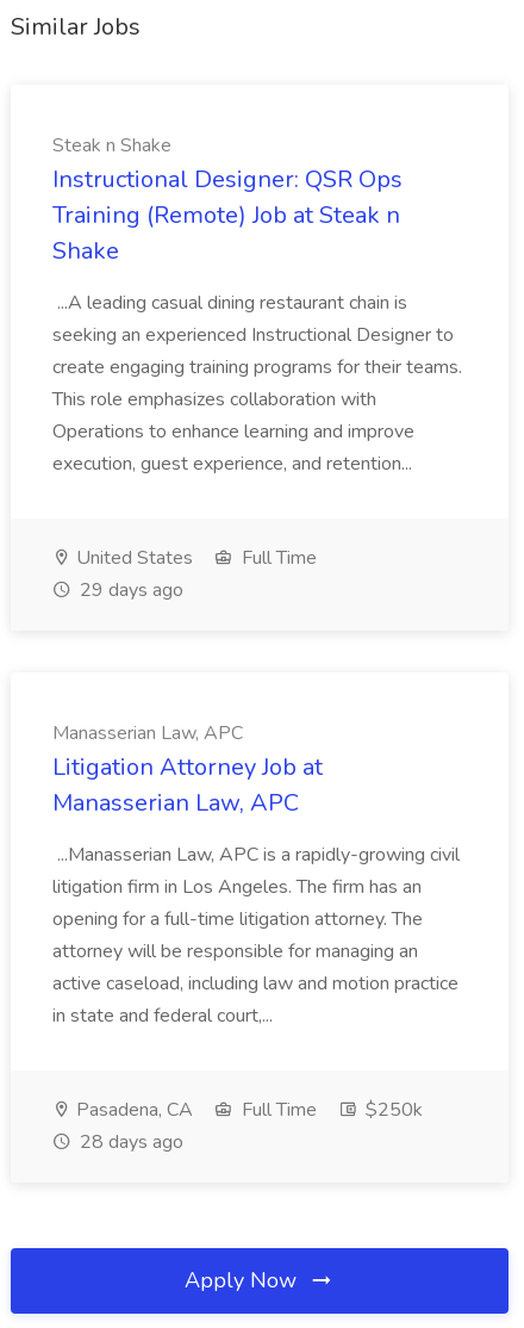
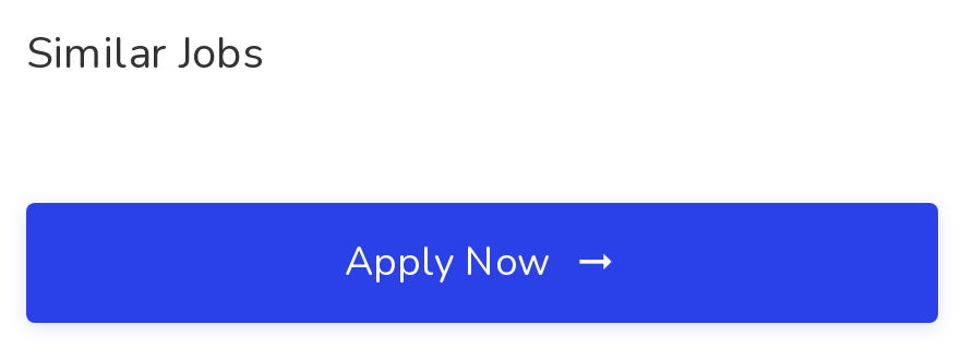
- Steak n Shake
- Instructional Designer: QSR Ops
- Training (Remote) Job at Steak n
- Shake
- ...A leading casual dining restaurant chain is
- seeking an experienced Instructional Designer to
- create engaging training programs for their teams.
- This role emphasizes collaboration with
- Operations to enhance learning and improve
- execution, guest experience, and retention...

- United States
- Full Time
- 29 days ago

- Manasserian Law, APC
- Litigation Attorney Job at
- Manasserian Law, APC
- ...Manasserian Law, APC is a rapidly-growing civil
- litigation firm in Los Angeles. The firm has an
- opening for a full-time litigation attorney. The
- attorney will be responsible for managing an
- active caseload, including law and motion practice
- in state and federal court,...

- Pasadena, CA
- Full Time
- $250k
- 28 days ago
